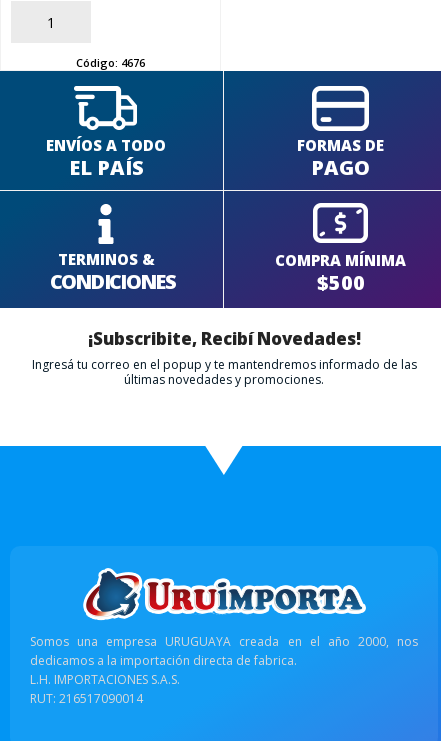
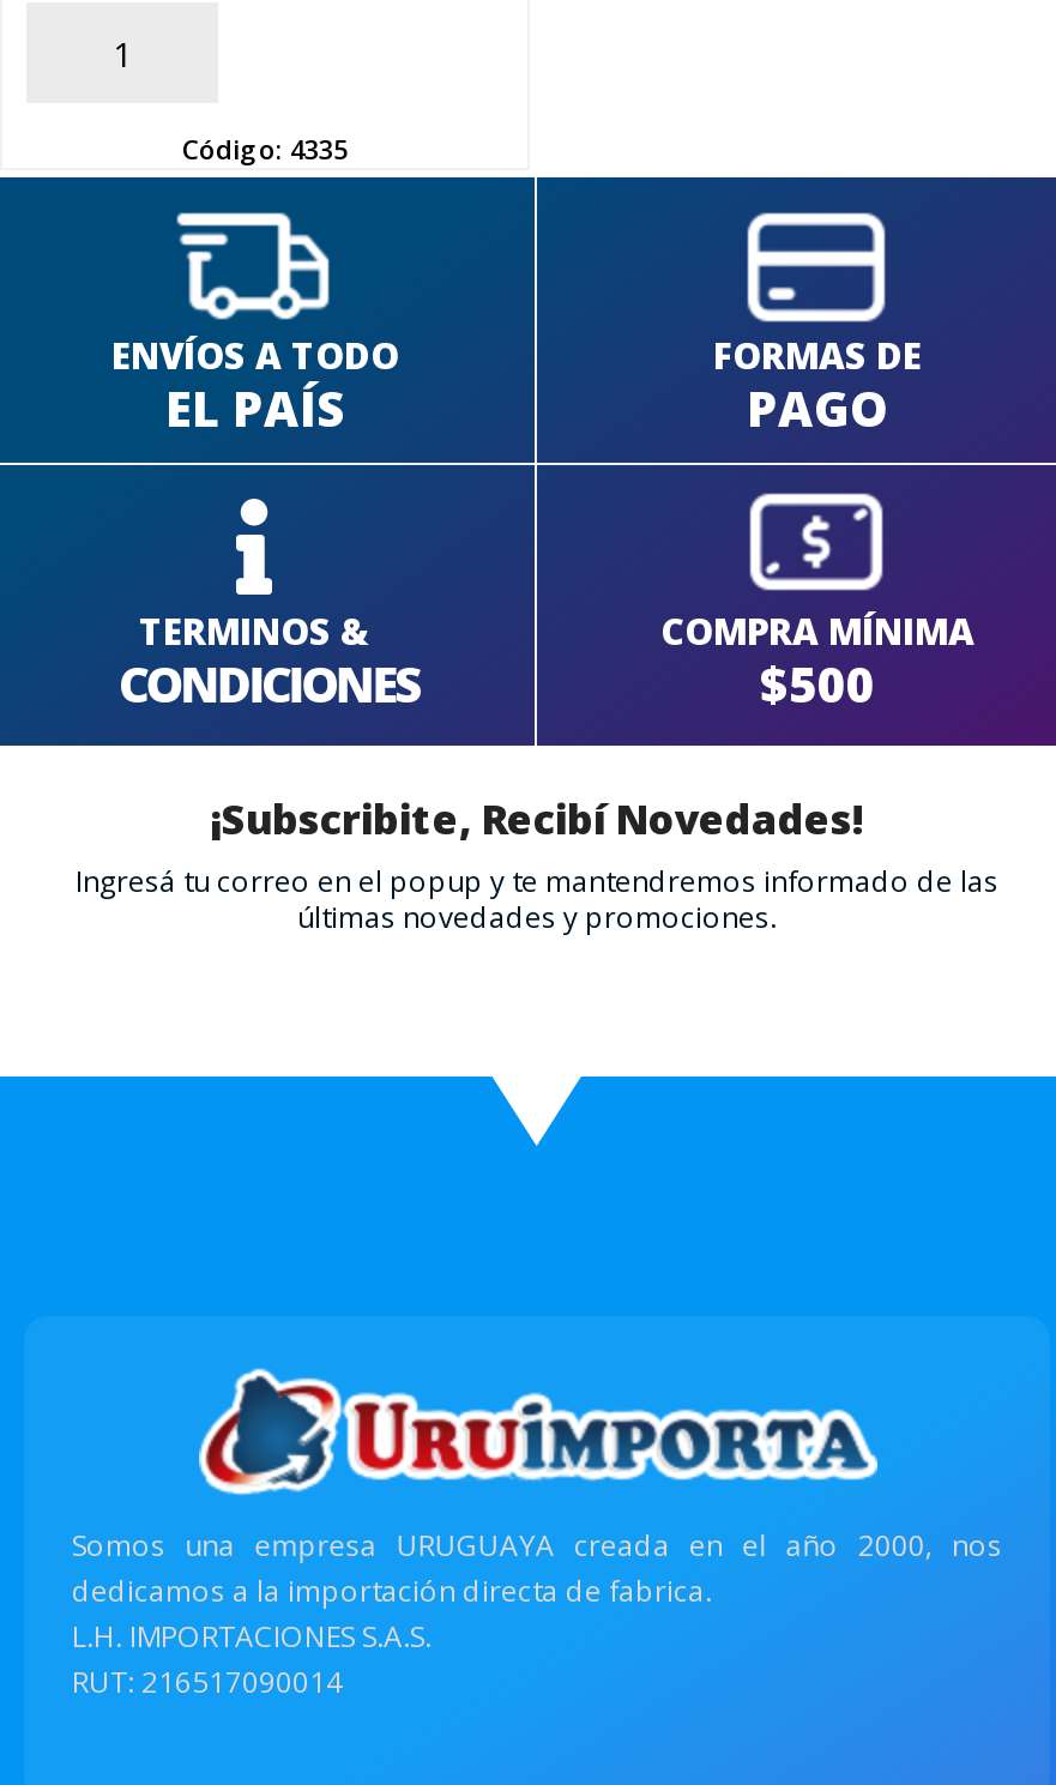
- Código: 4676
+ Código: 4335
